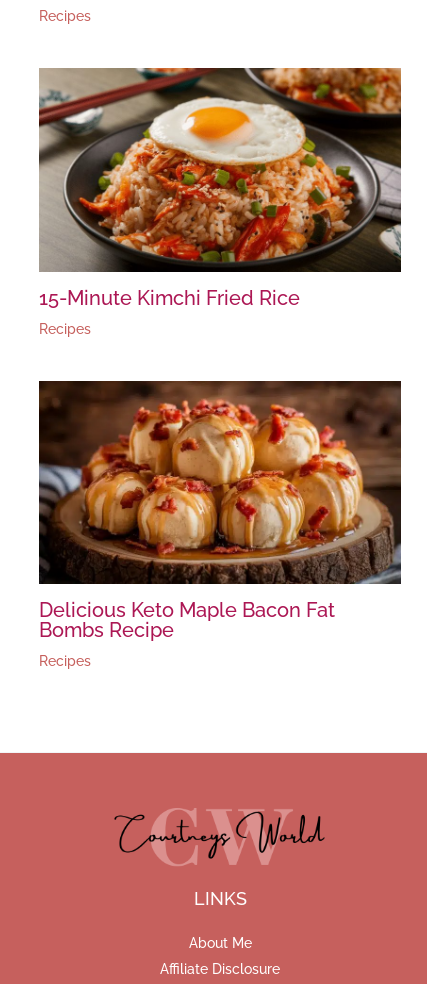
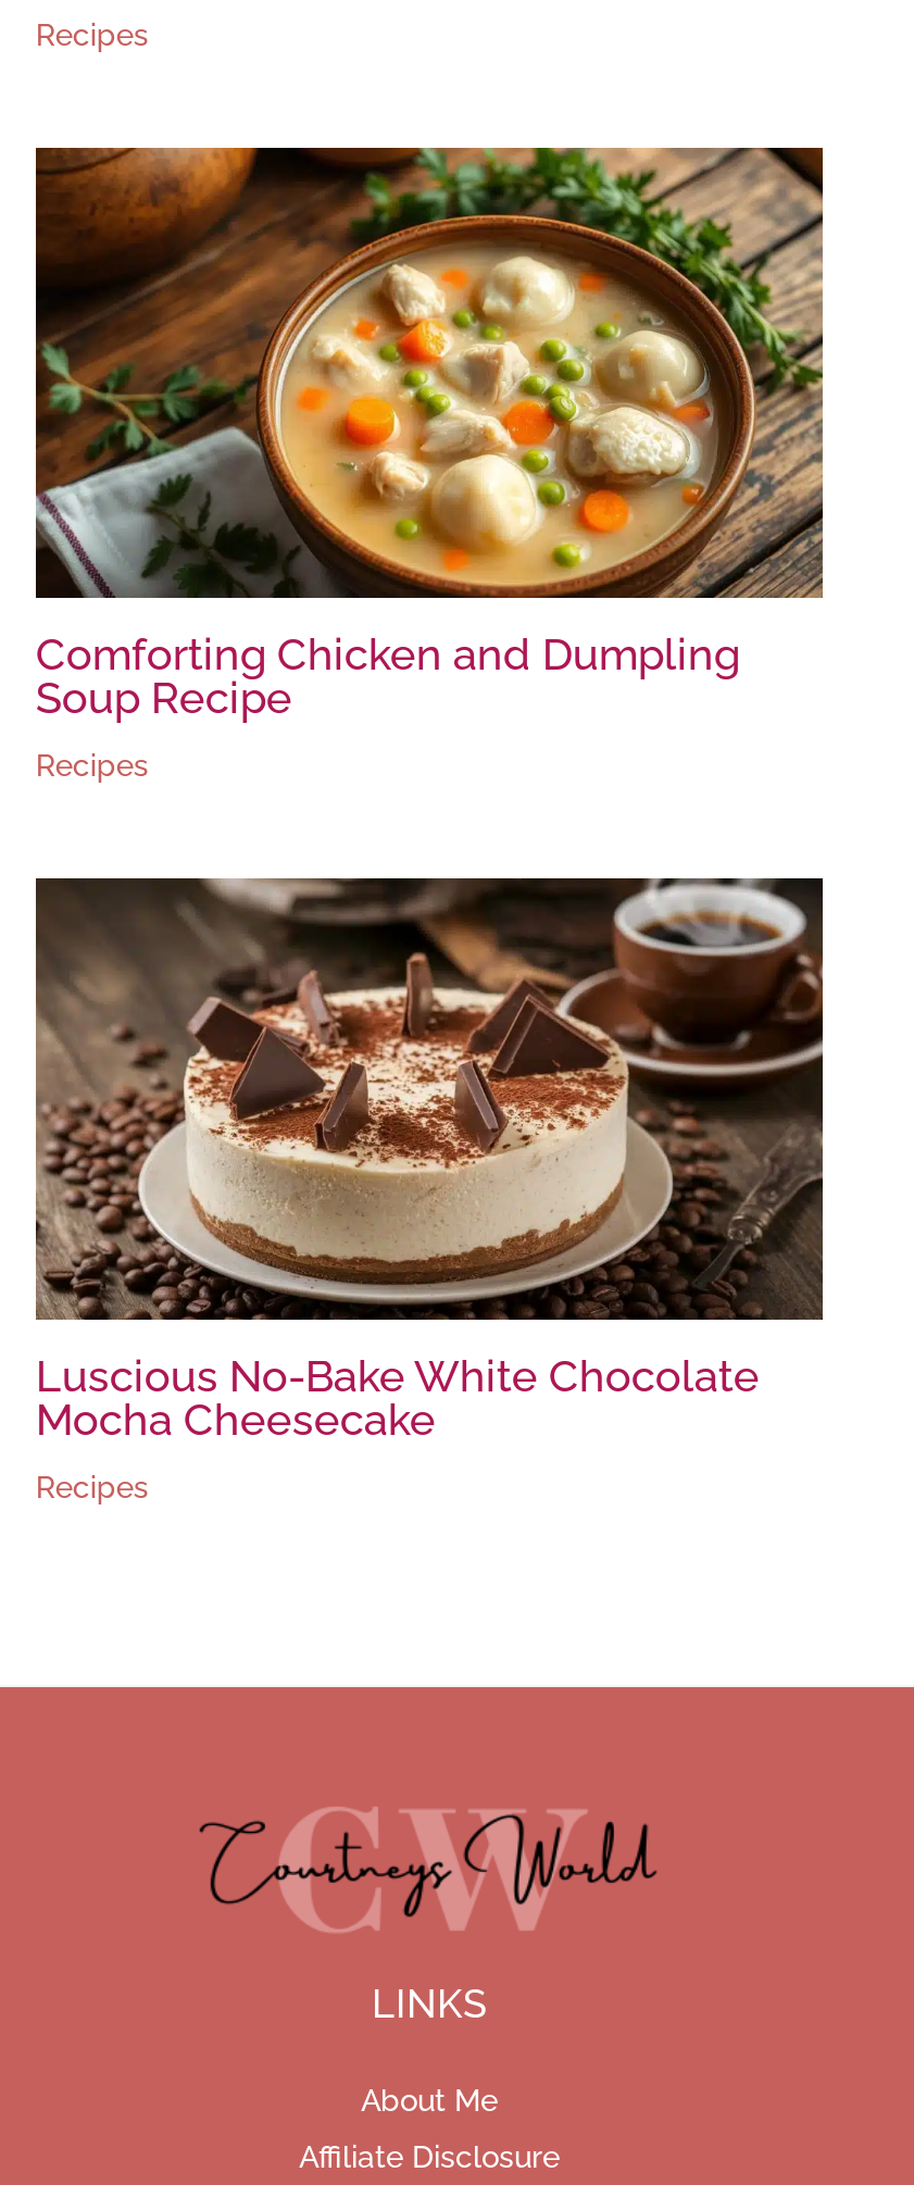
- [image]
- 15-Minute Kimchi Fried Rice
+ [image]
+ Comforting Chicken and Dumpling
+ Soup Recipe

- [image]
- Delicious Keto Maple Bacon Fat
- Bombs Recipe
+ [image]
+ Luscious No-Bake White Chocolate
+ Mocha Cheesecake
